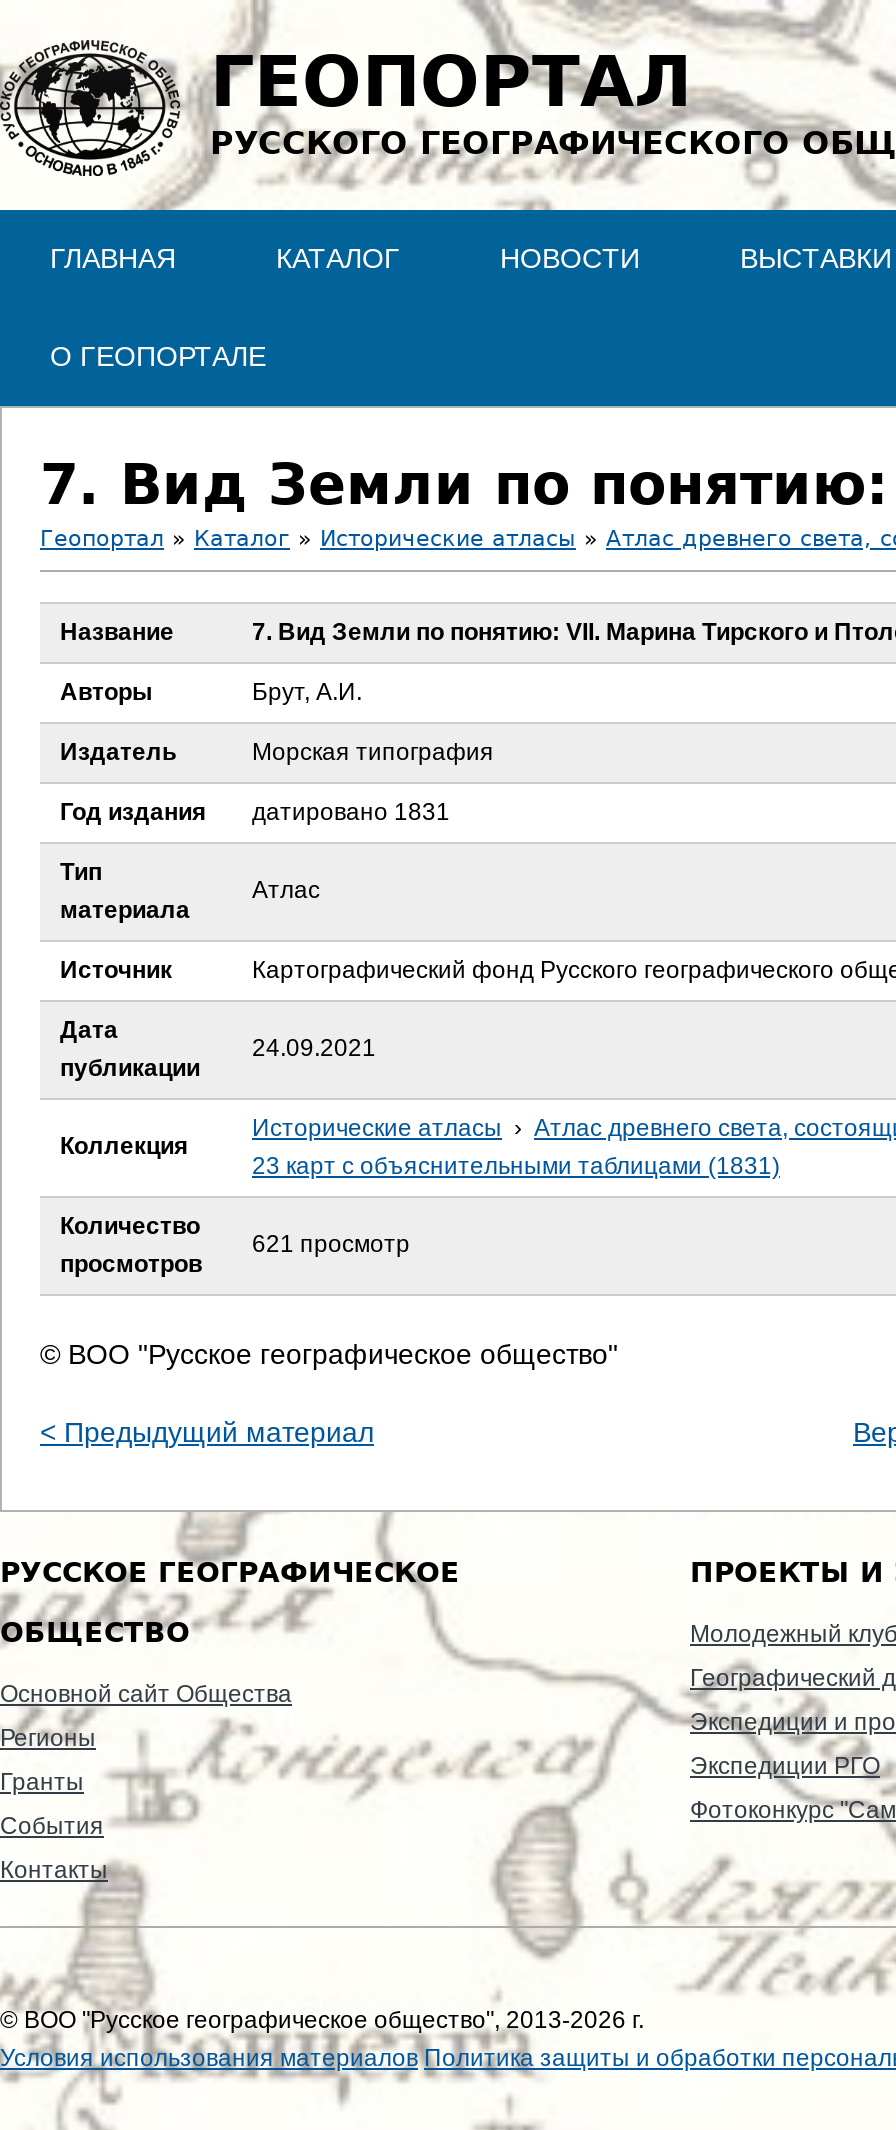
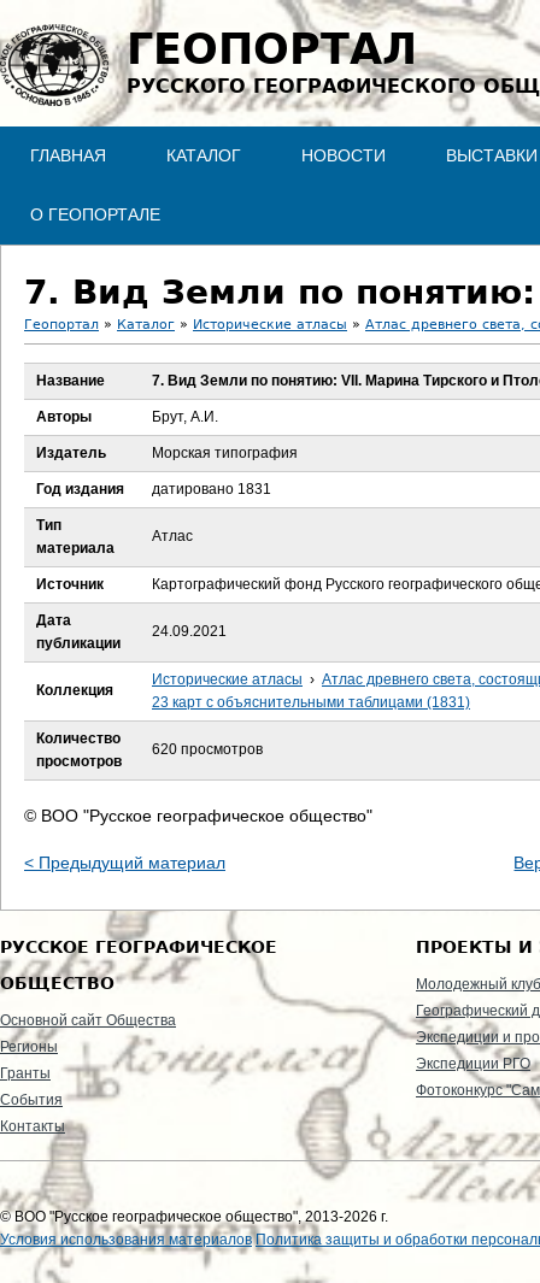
- 621 просмотр
+ 620 просмотров
